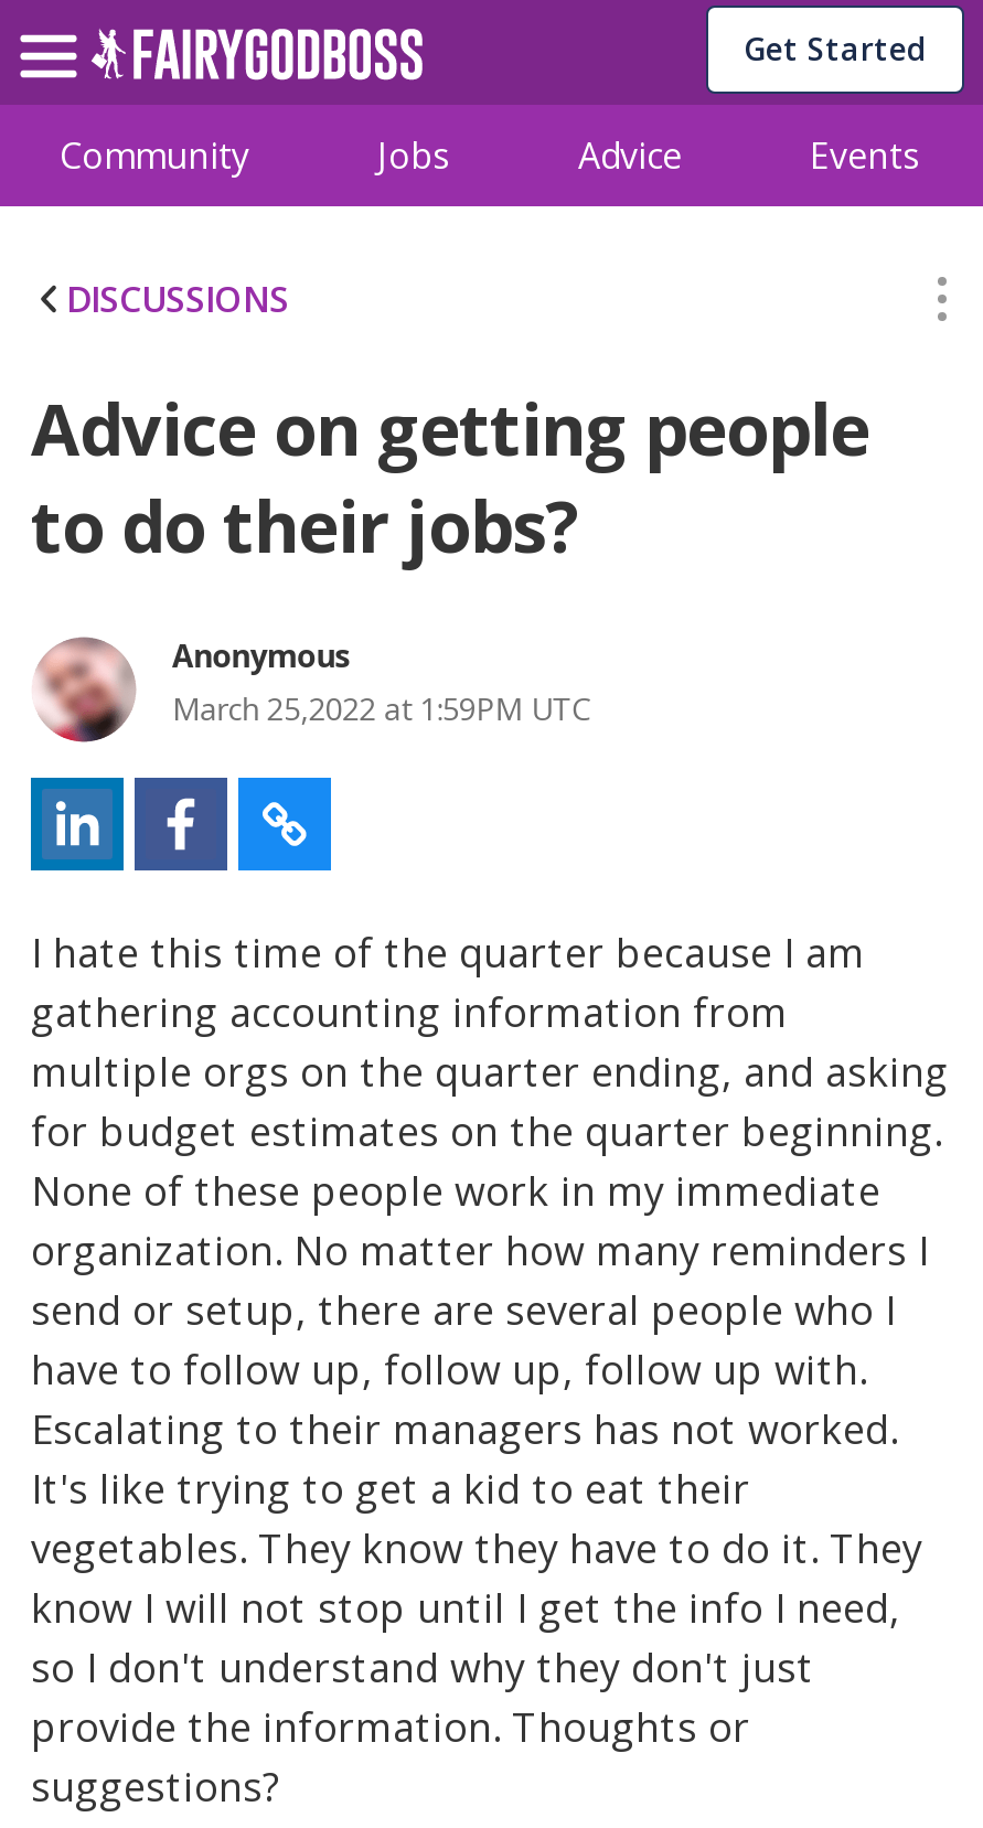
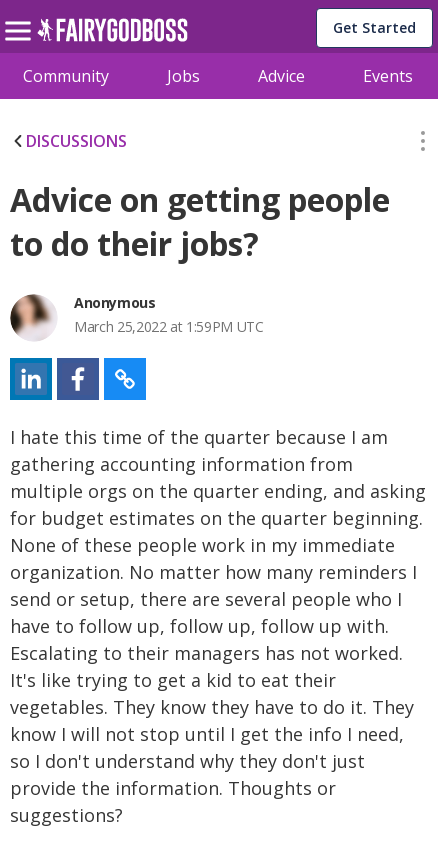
- [image]
+ [image]
